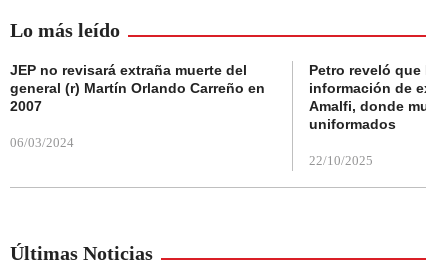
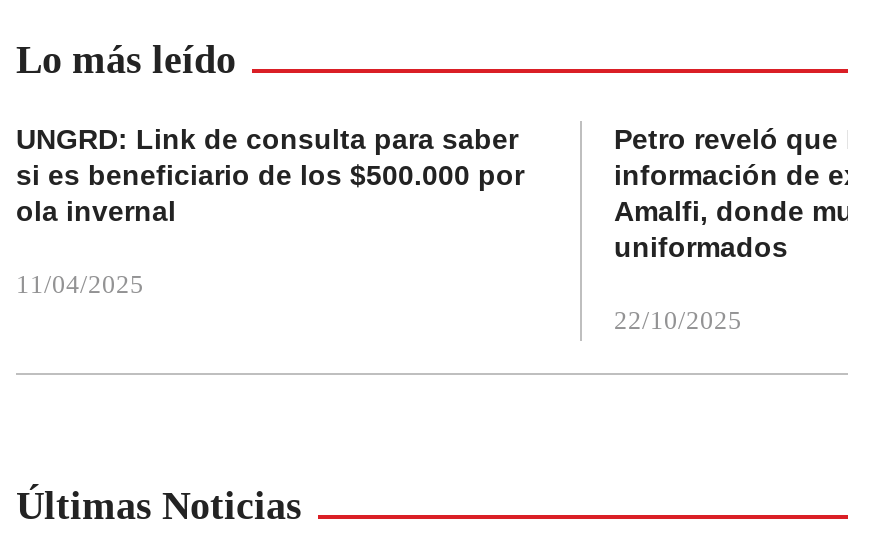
- JEP no revisará extraña muerte del
- general (r) Martín Orlando Carreño en
- 2007
+ UNGRD: Link de consulta para saber
+ si es beneficiario de los $500.000 por
+ ola invernal

- 06/03/2024
+ 11/04/2025
